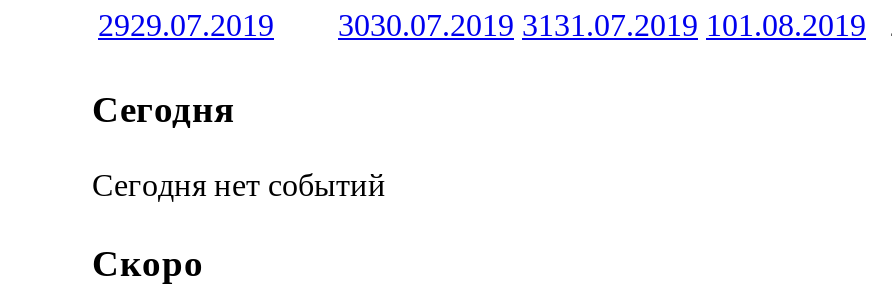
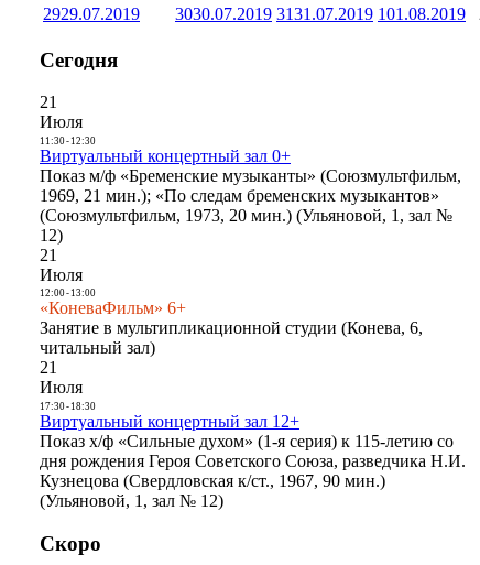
- Сегодня нет событий
+ 21
+ Июля
+ 11:30 - 12:30
+ Виртуальный концертный зал 0+
+ Показ м/ф «Бременские музыканты» (Союзмультфильм,
+ 1969, 21 мин.); «По следам бременских музыкантов»
+ (Союзмультфильм, 1973, 20 мин.) (Ульяновой, 1, зал №
+ 12)
+ 21
+ Июля
+ 12:00 - 13:00
+ «КоневаФильм» 6+
+ Занятие в мультипликационной студии (Конева, 6,
+ читальный зал)
+ 21
+ Июля
+ 17:30 - 18:30
+ Виртуальный концертный зал 12+
+ Показ х/ф «Сильные духом» (1-я серия) к 115-летию со
+ дня рождения Героя Советского Союза, разведчика Н.И.
+ Кузнецова (Свердловская к/ст., 1967, 90 мин.)
+ (Ульяновой, 1, зал № 12)
